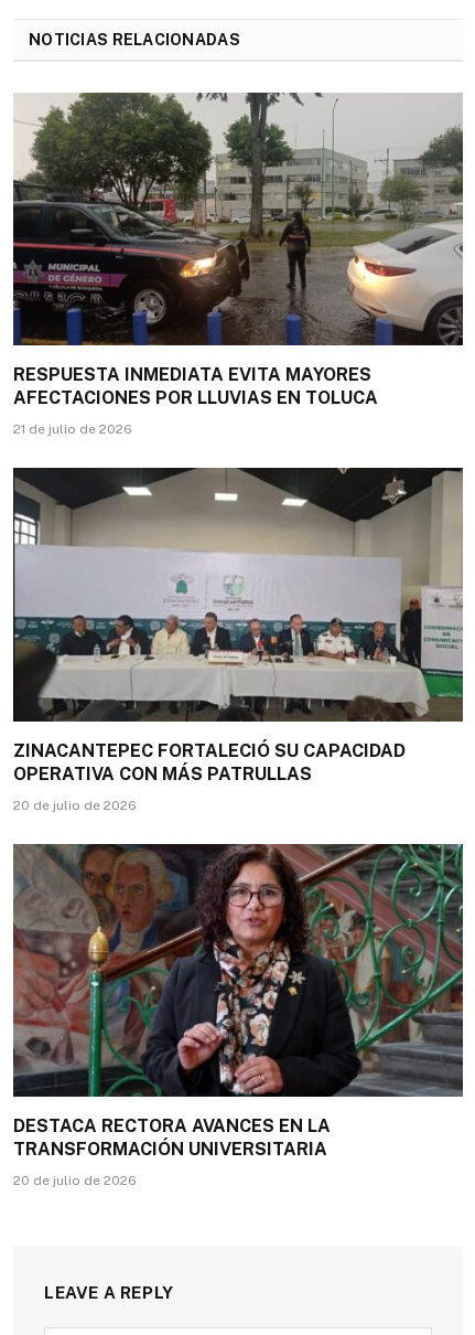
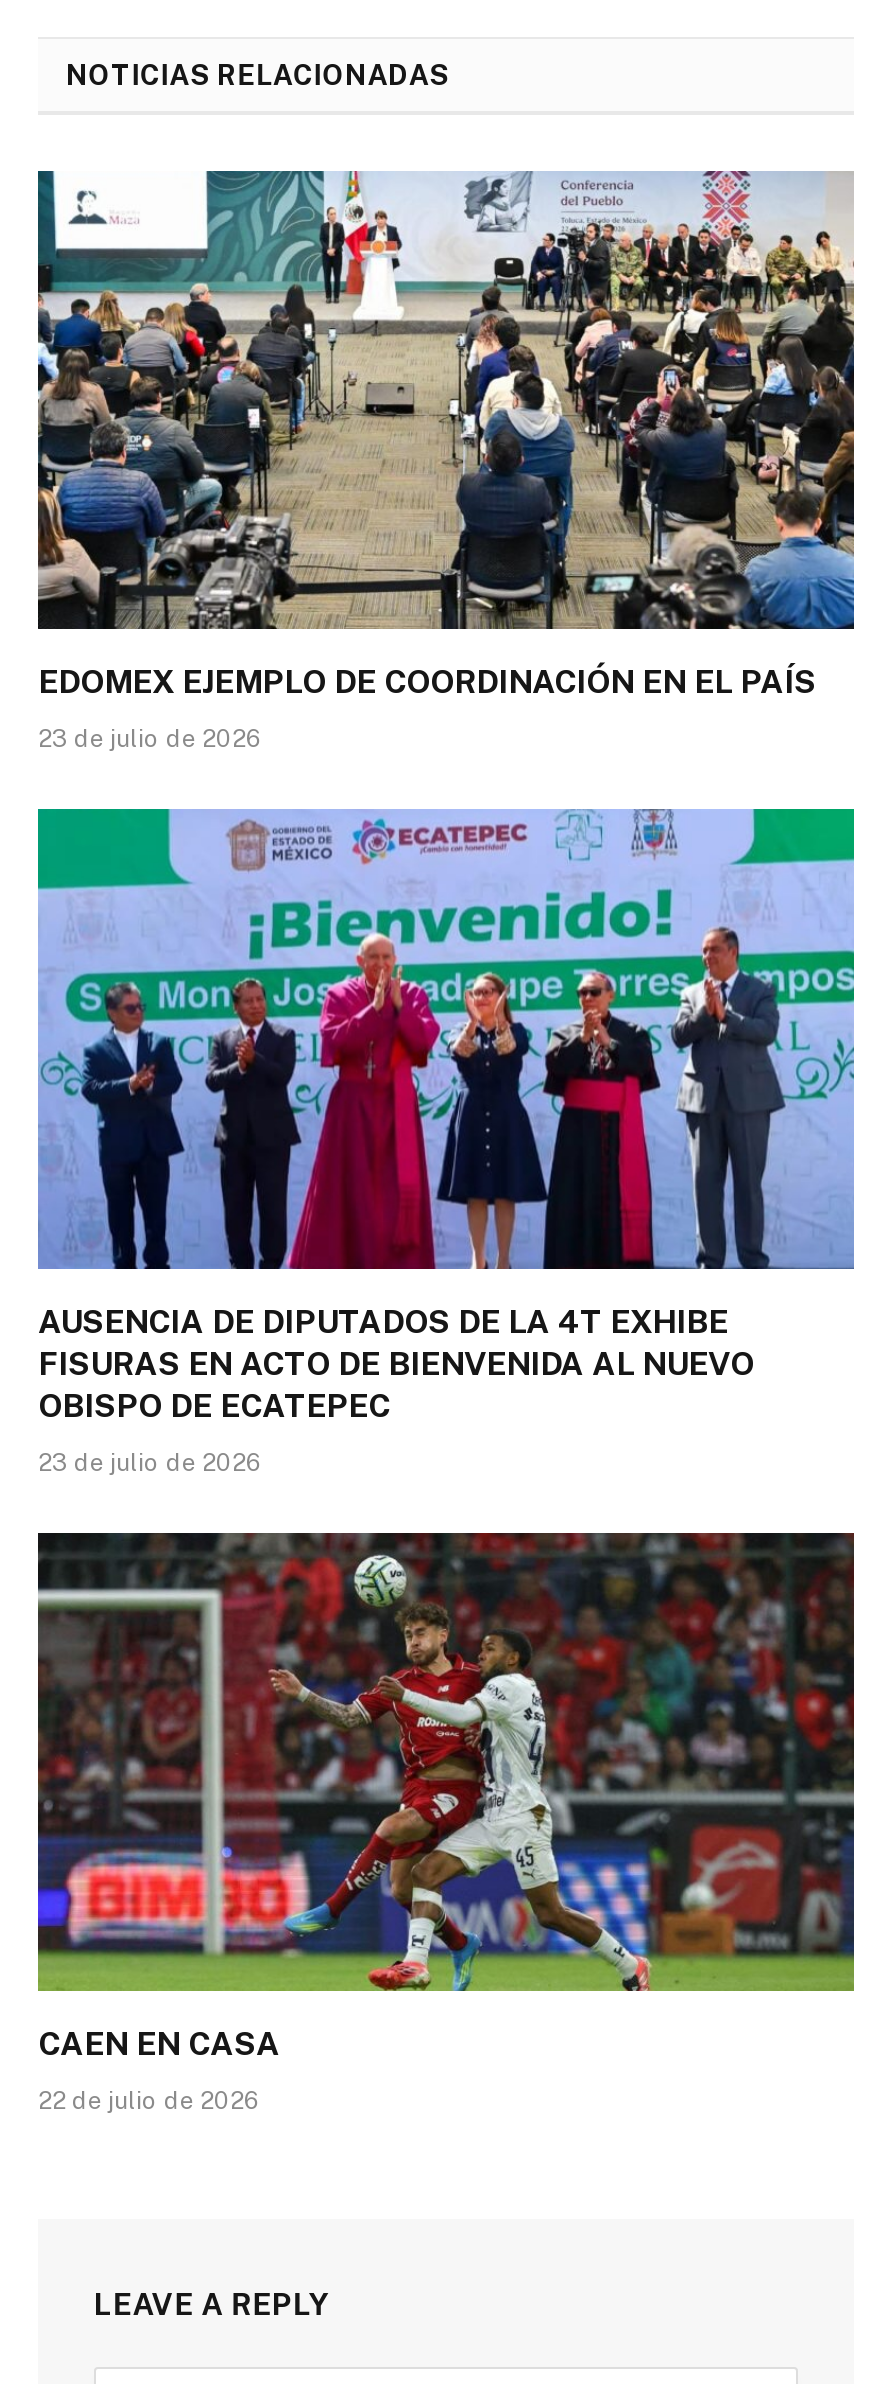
- [image]
- RESPUESTA INMEDIATA EVITA MAYORES
- AFECTACIONES POR LLUVIAS EN TOLUCA
+ [image]
+ EDOMEX EJEMPLO DE COORDINACIÓN EN EL PAÍS

- 21 de julio de 2026
+ 23 de julio de 2026

- [image]
- ZINACANTEPEC FORTALECIÓ SU CAPACIDAD
- OPERATIVA CON MÁS PATRULLAS
+ [image]
+ AUSENCIA DE DIPUTADOS DE LA 4T EXHIBE
+ FISURAS EN ACTO DE BIENVENIDA AL NUEVO
+ OBISPO DE ECATEPEC

- 20 de julio de 2026
+ 23 de julio de 2026

- [image]
- DESTACA RECTORA AVANCES EN LA
- TRANSFORMACIÓN UNIVERSITARIA
+ [image]
+ CAEN EN CASA

- 20 de julio de 2026
+ 22 de julio de 2026
